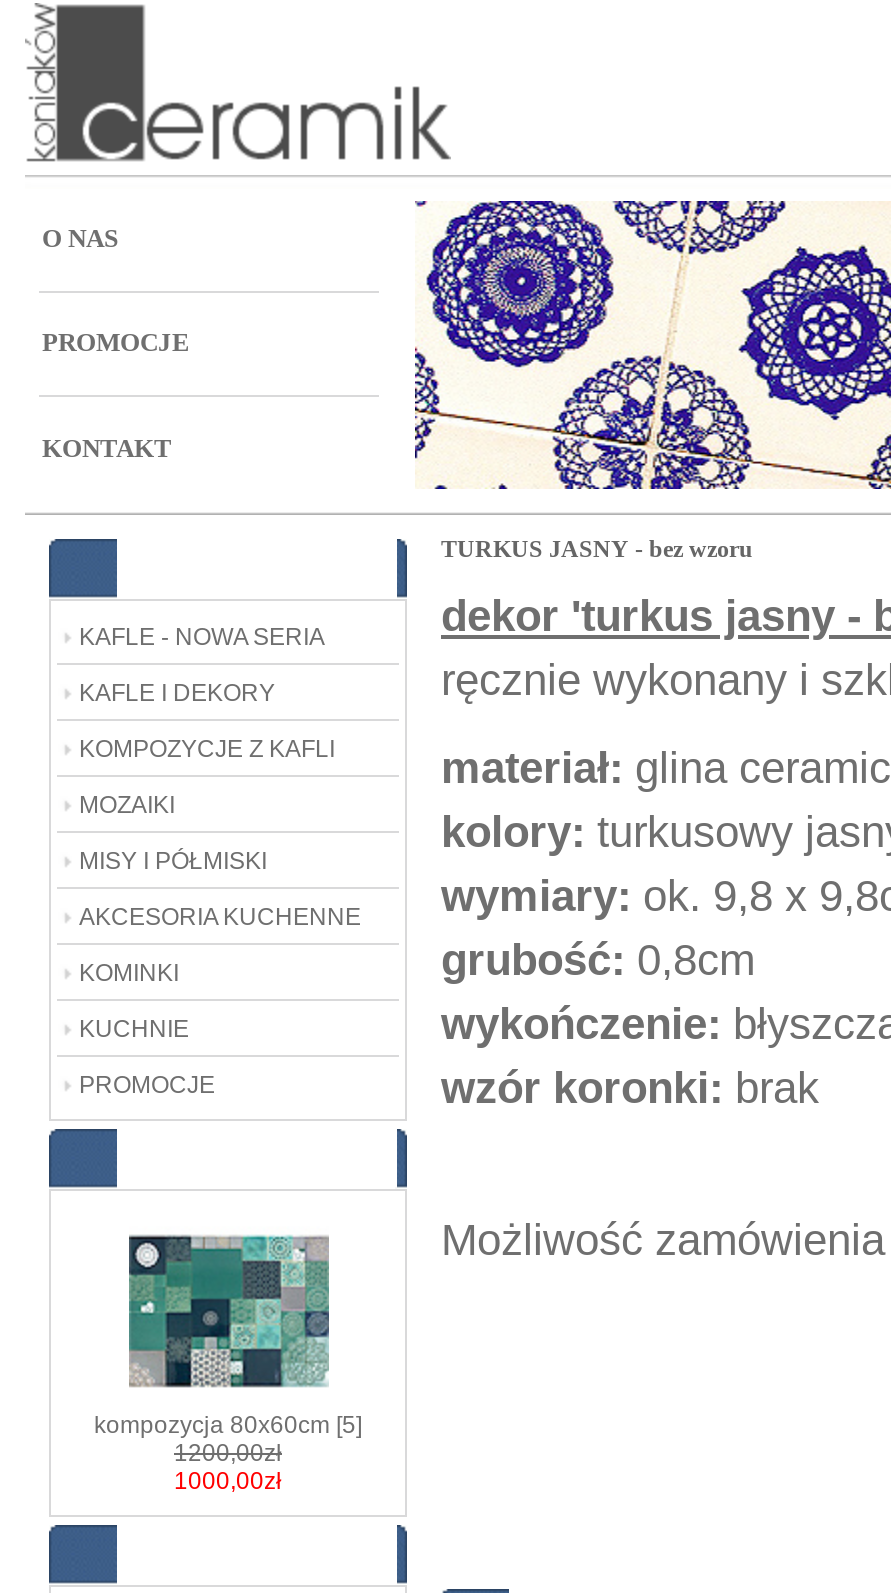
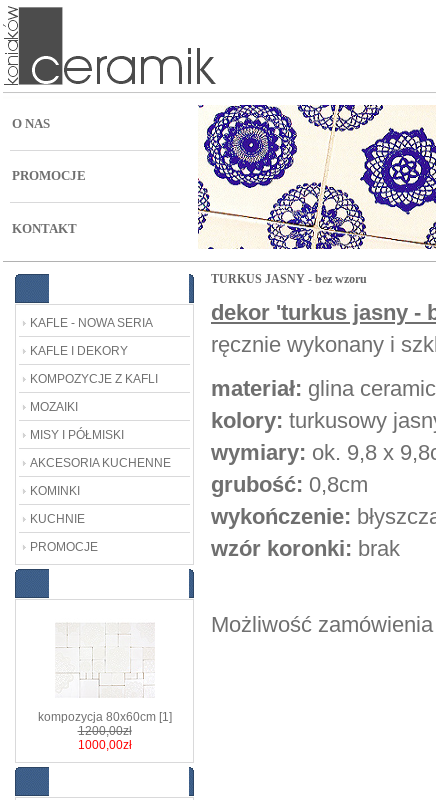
- [image]

- kompozycja 80x60cm [5]
+ kompozycja 80x60cm [1]
